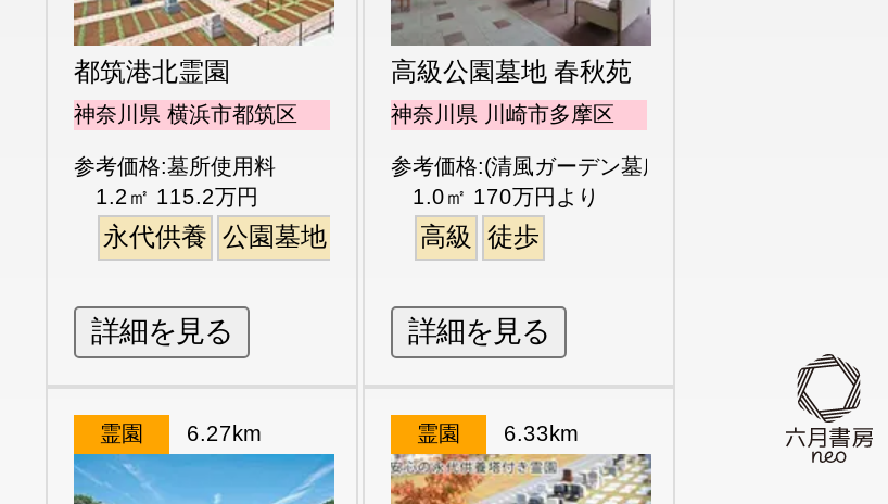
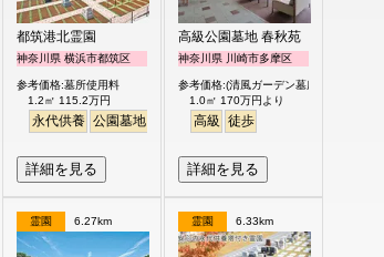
- [image]
